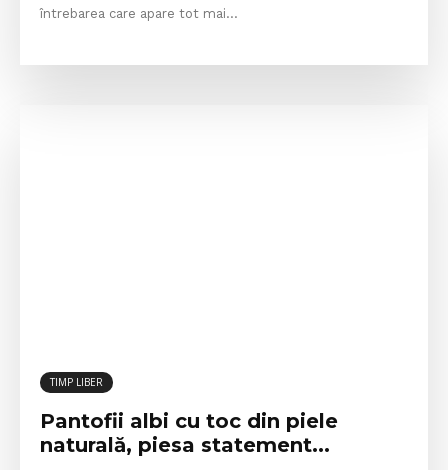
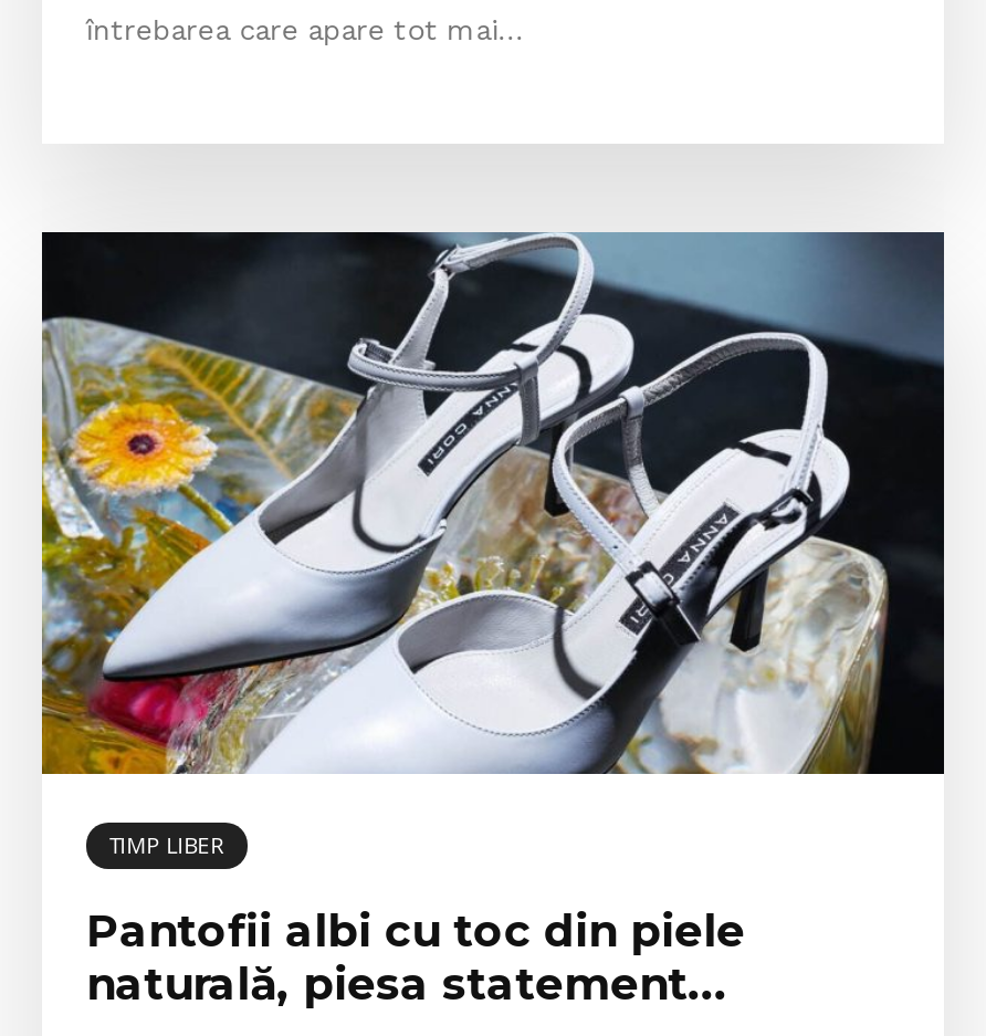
+ [image]
